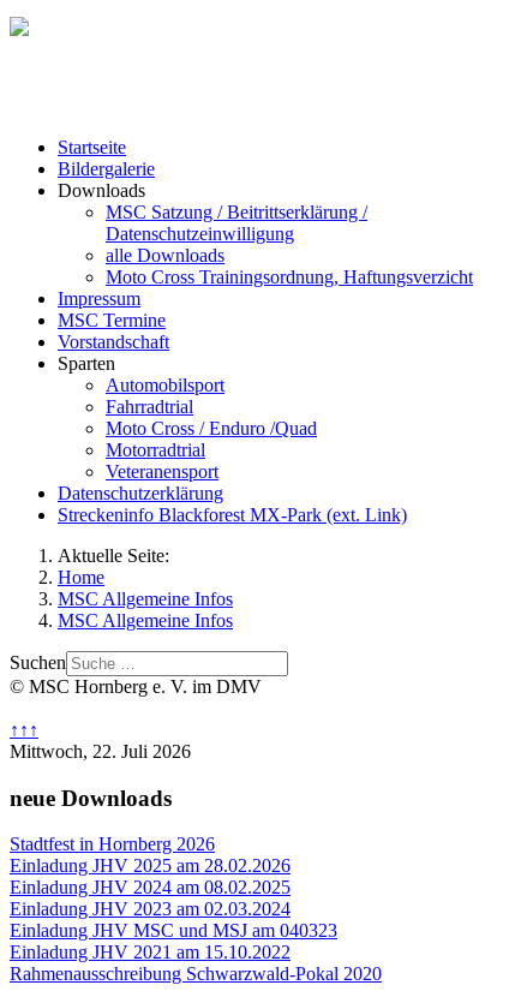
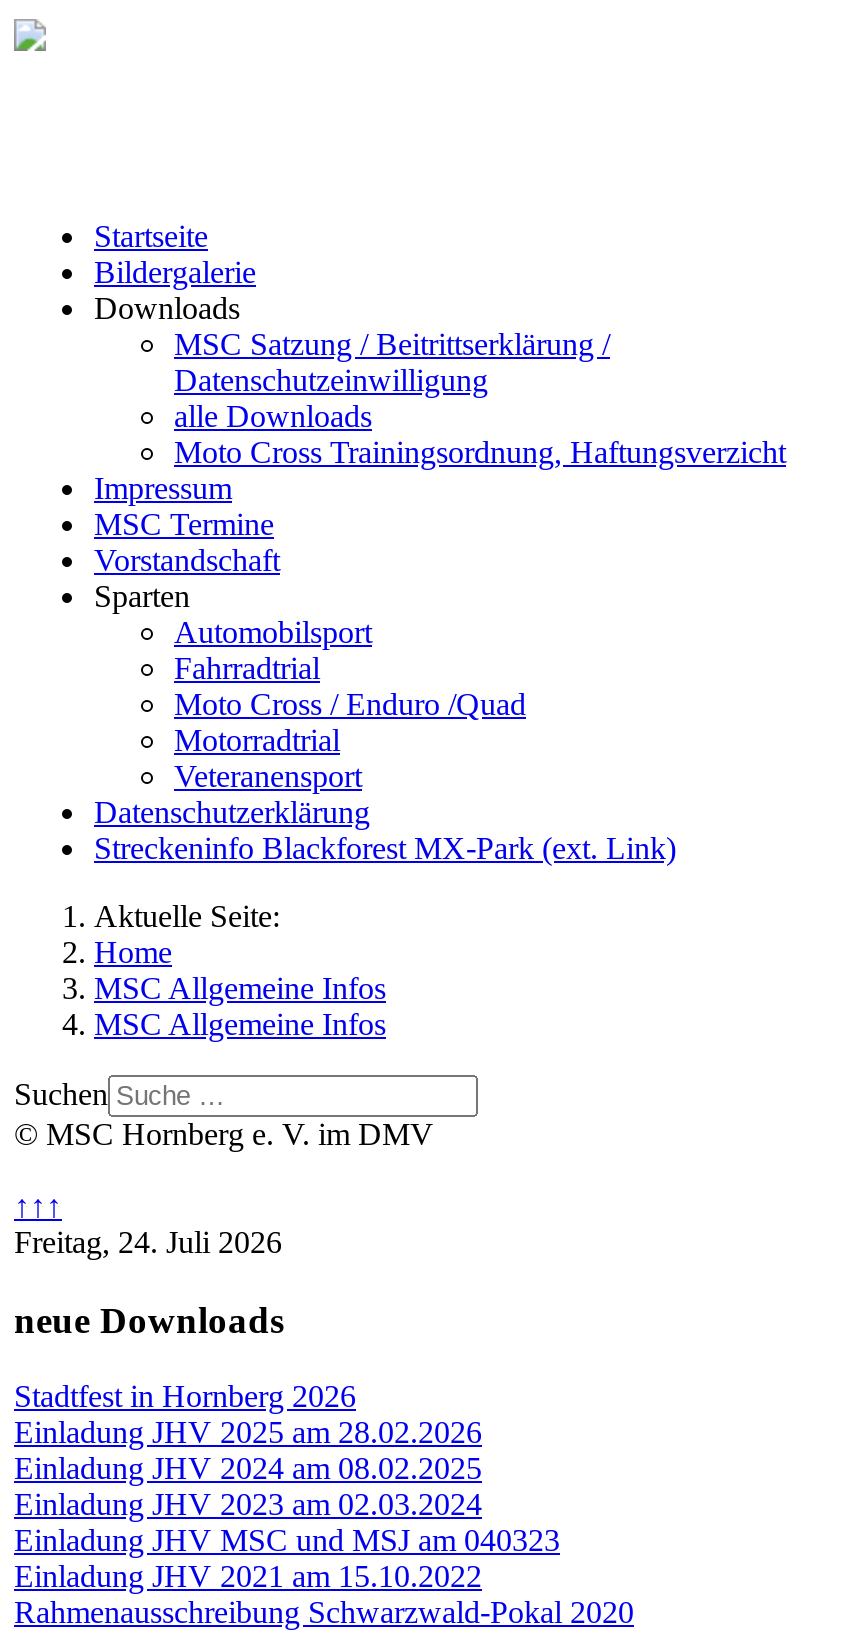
- Mittwoch, 22. Juli 2026
+ Freitag, 24. Juli 2026
